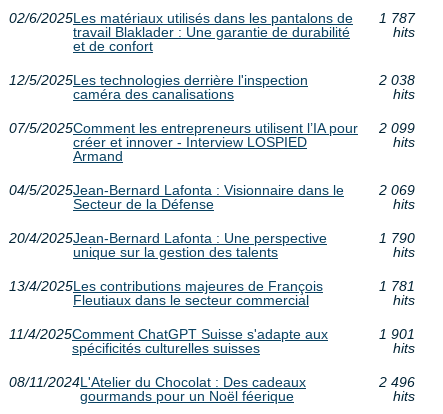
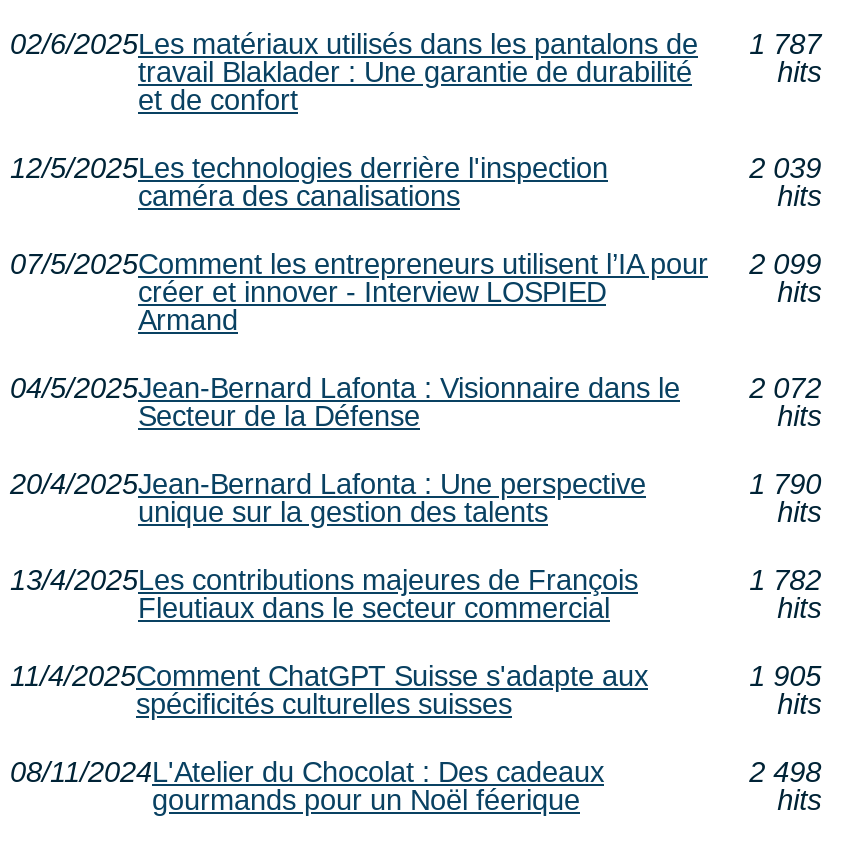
- 2 038
+ 2 039

- 2 069
+ 2 072

- 1 781
+ 1 782

- 1 901
+ 1 905

- 2 496
+ 2 498
